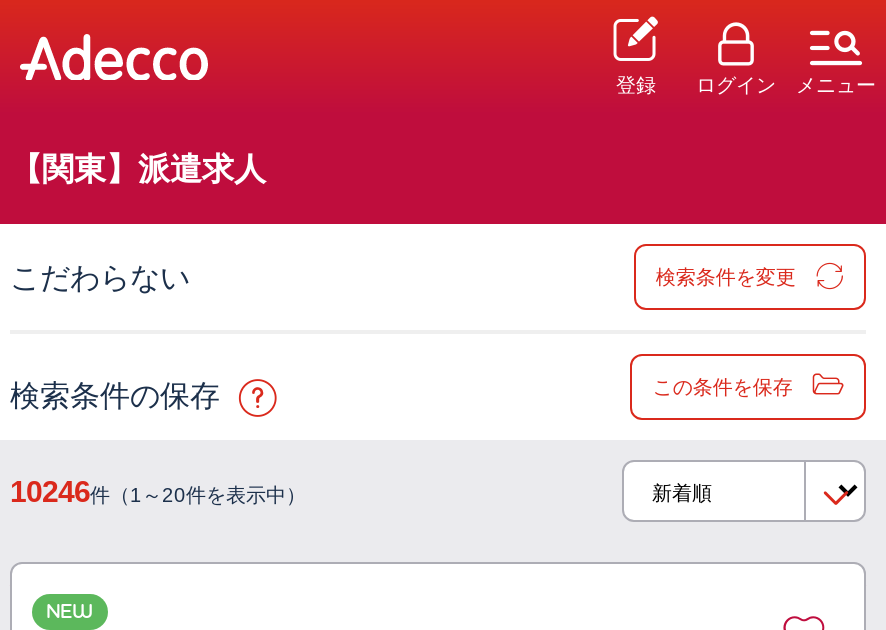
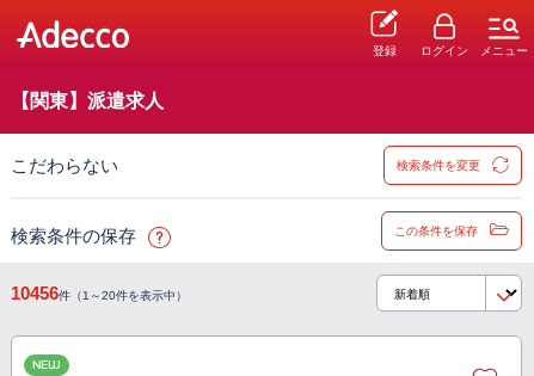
- 10246件（1～20件を表示中）
+ 10456件（1～20件を表示中）
